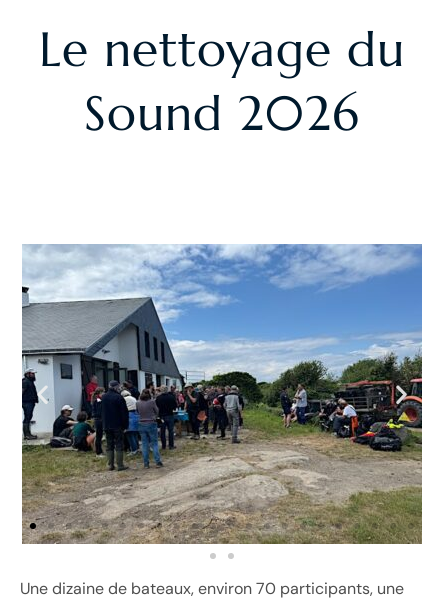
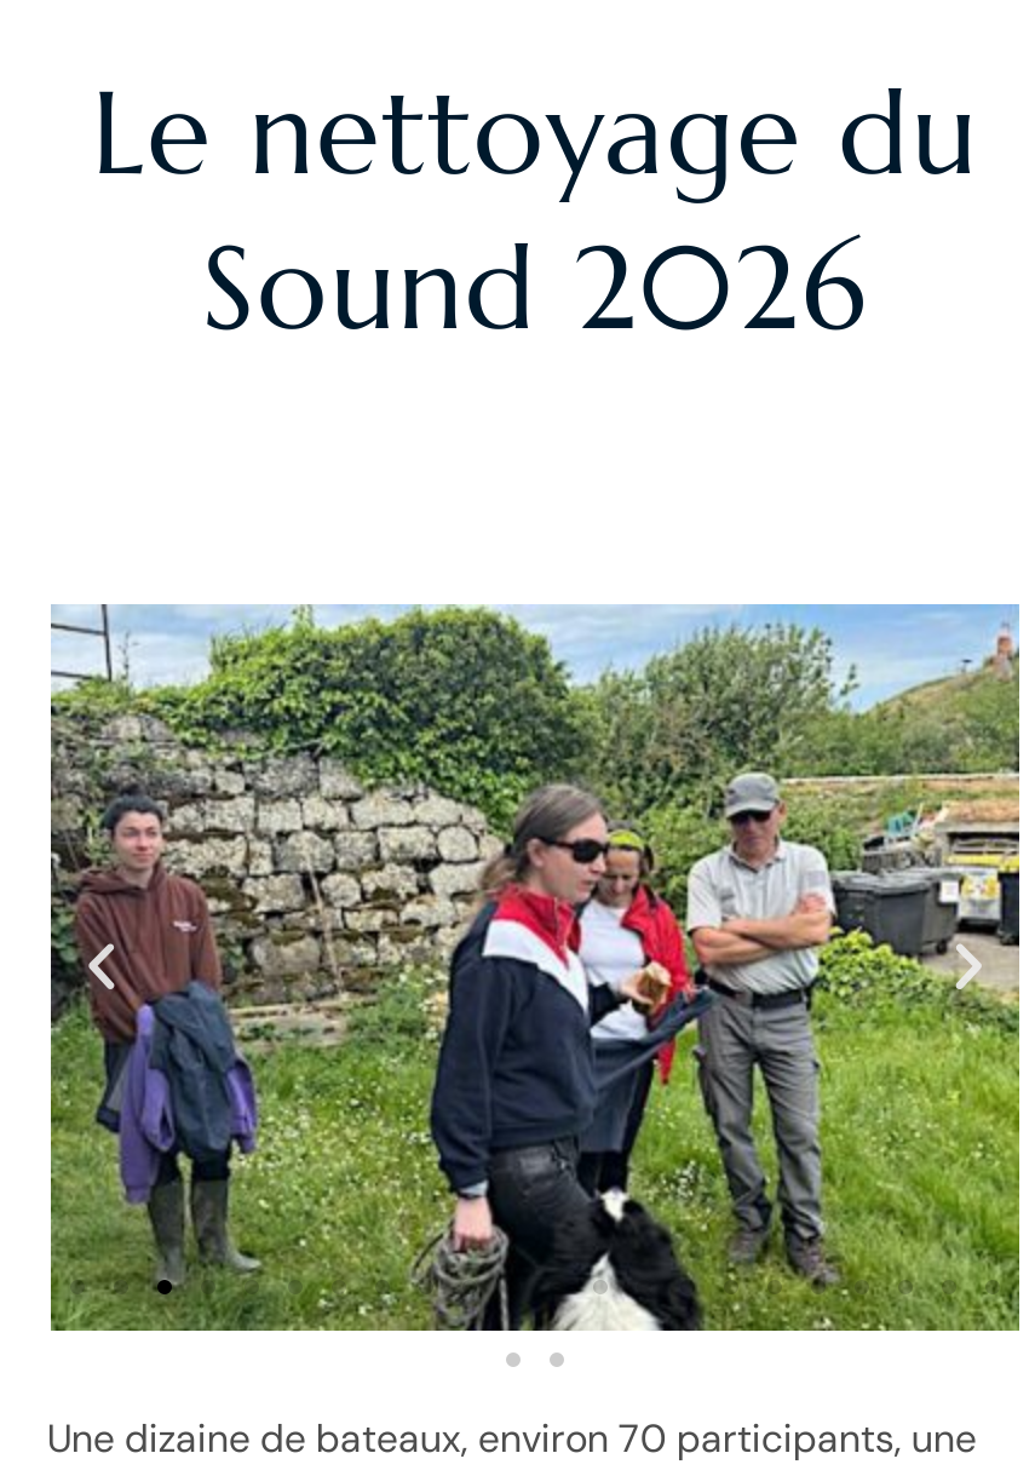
- [image]
+ [image]
